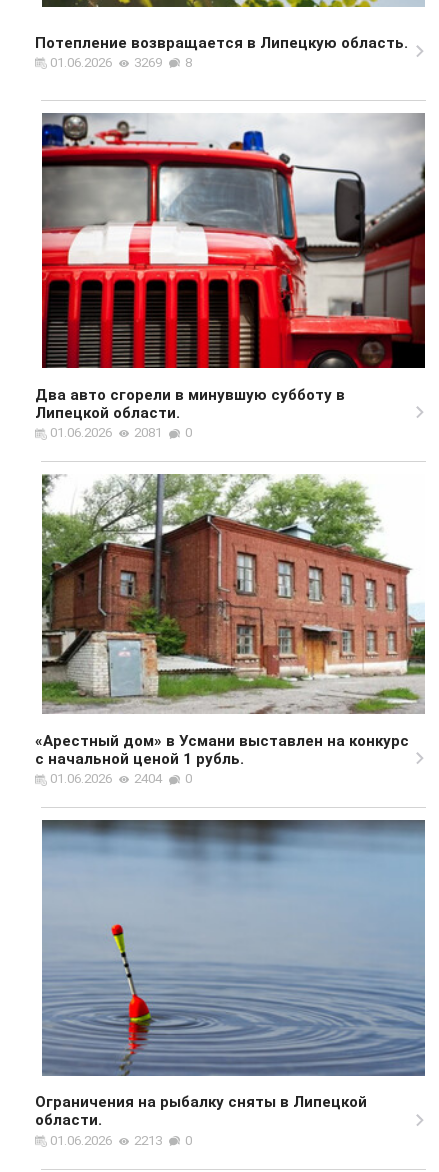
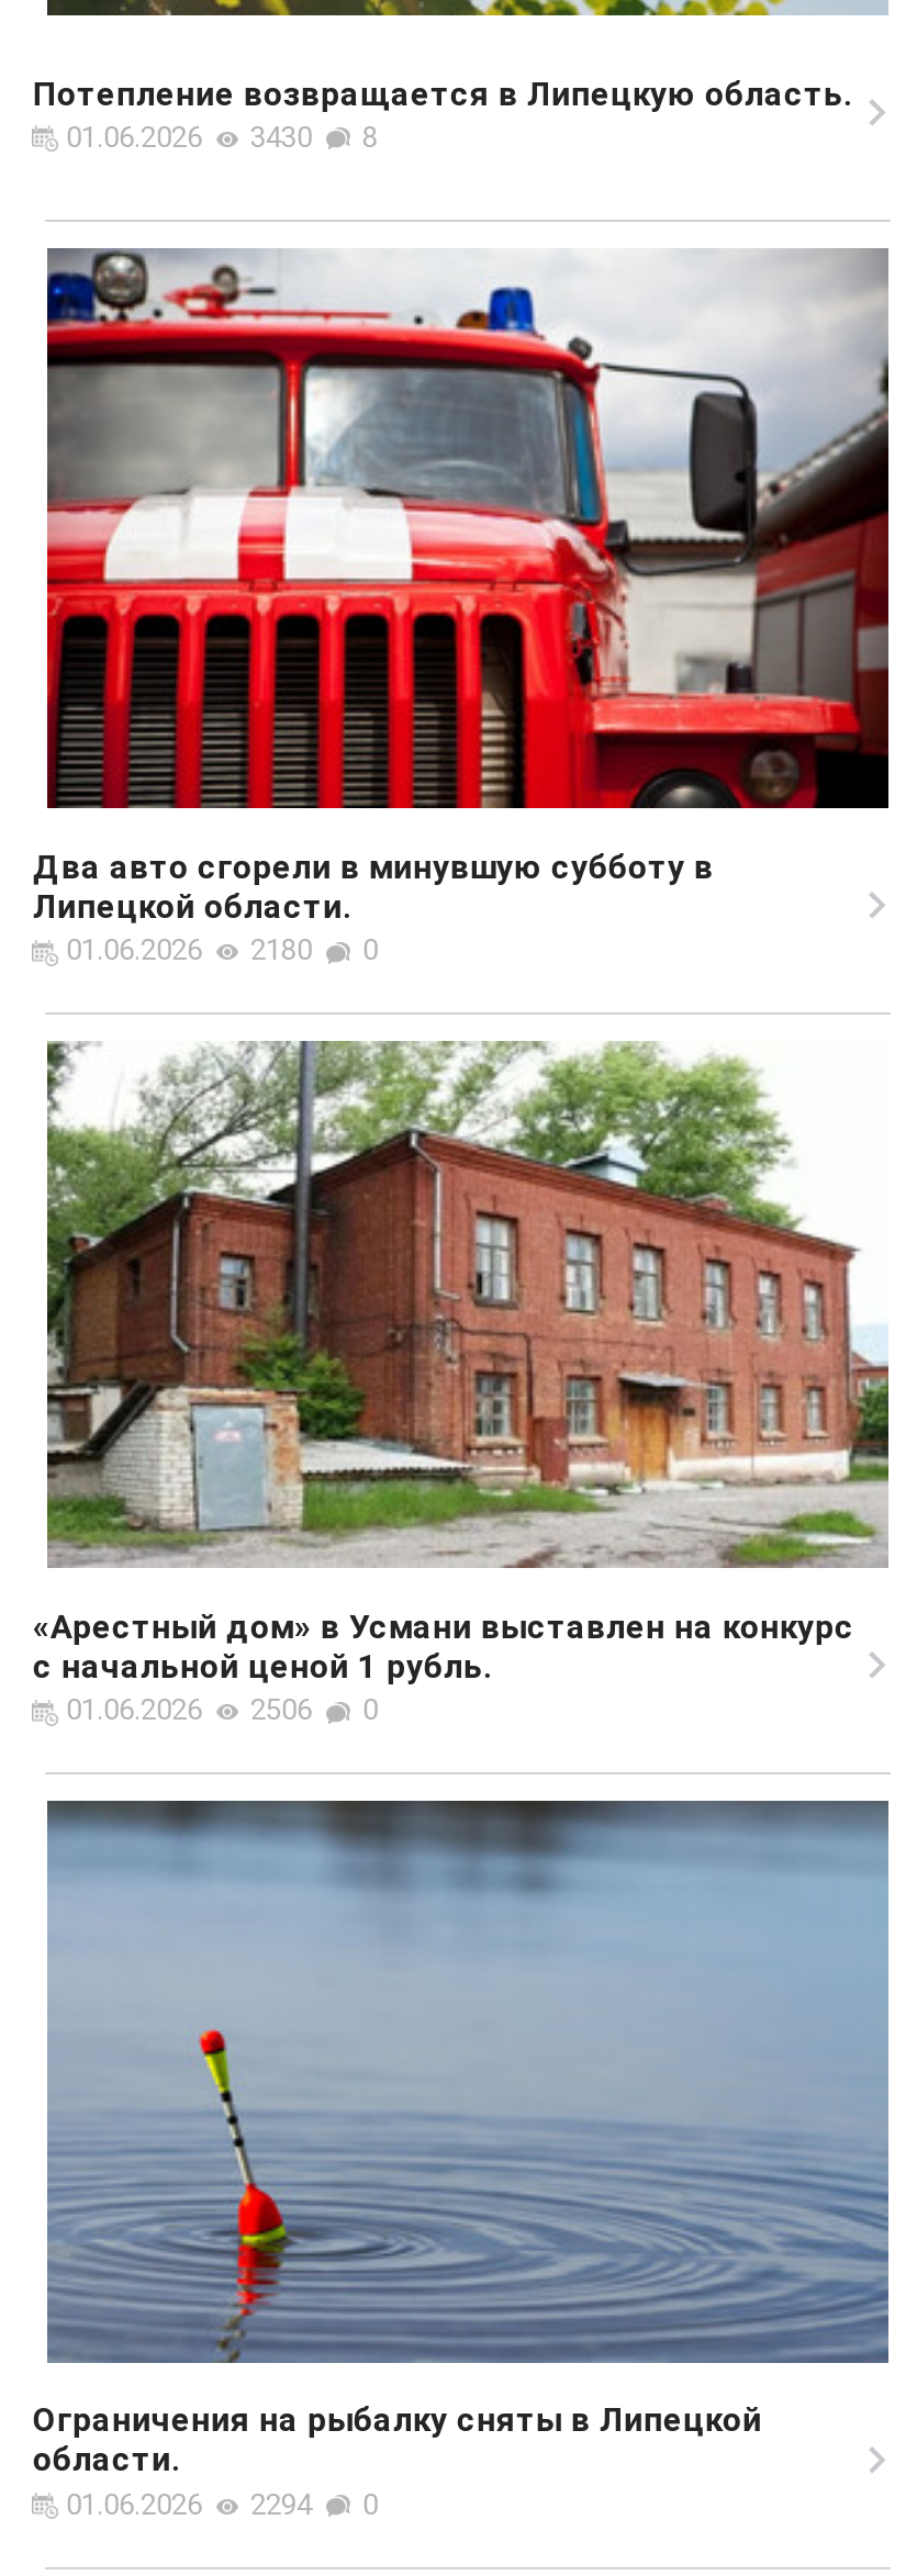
- 01.06.2026 3269 8
+ 01.06.2026 3430 8

- 01.06.2026 2081 0
+ 01.06.2026 2180 0

- 01.06.2026 2404 0
+ 01.06.2026 2506 0

- 01.06.2026 2213 0
+ 01.06.2026 2294 0
